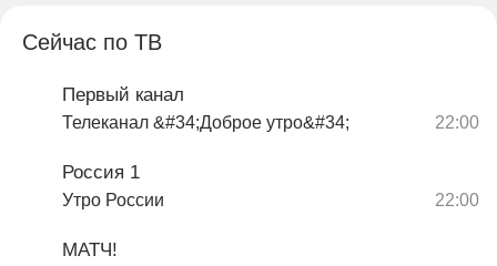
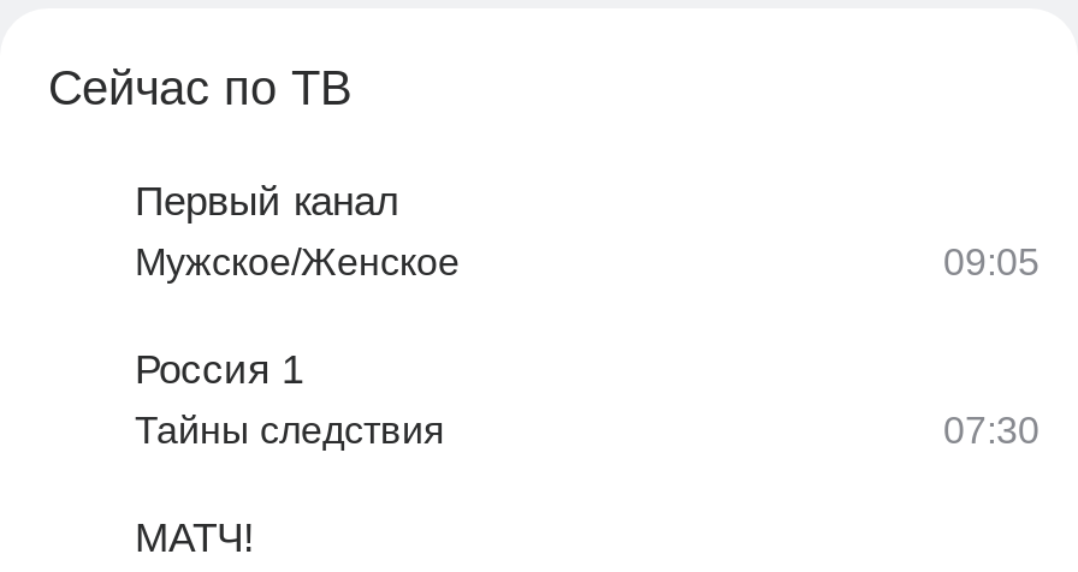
- Телеканал &#34;Доброе утро&#34;
+ Мужское/Женское

- Утро России
+ Тайны следствия
